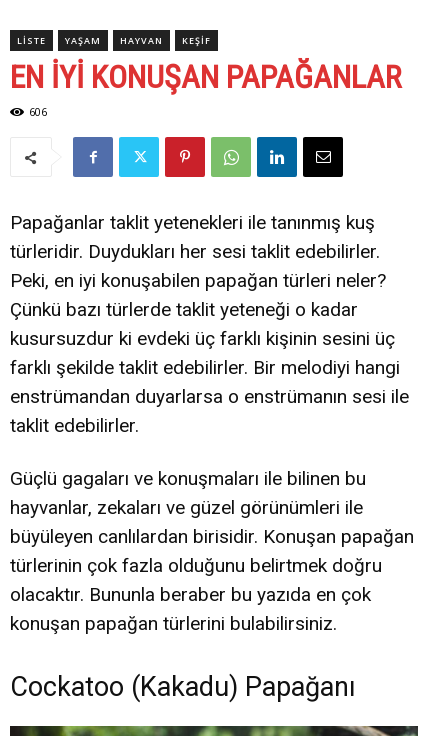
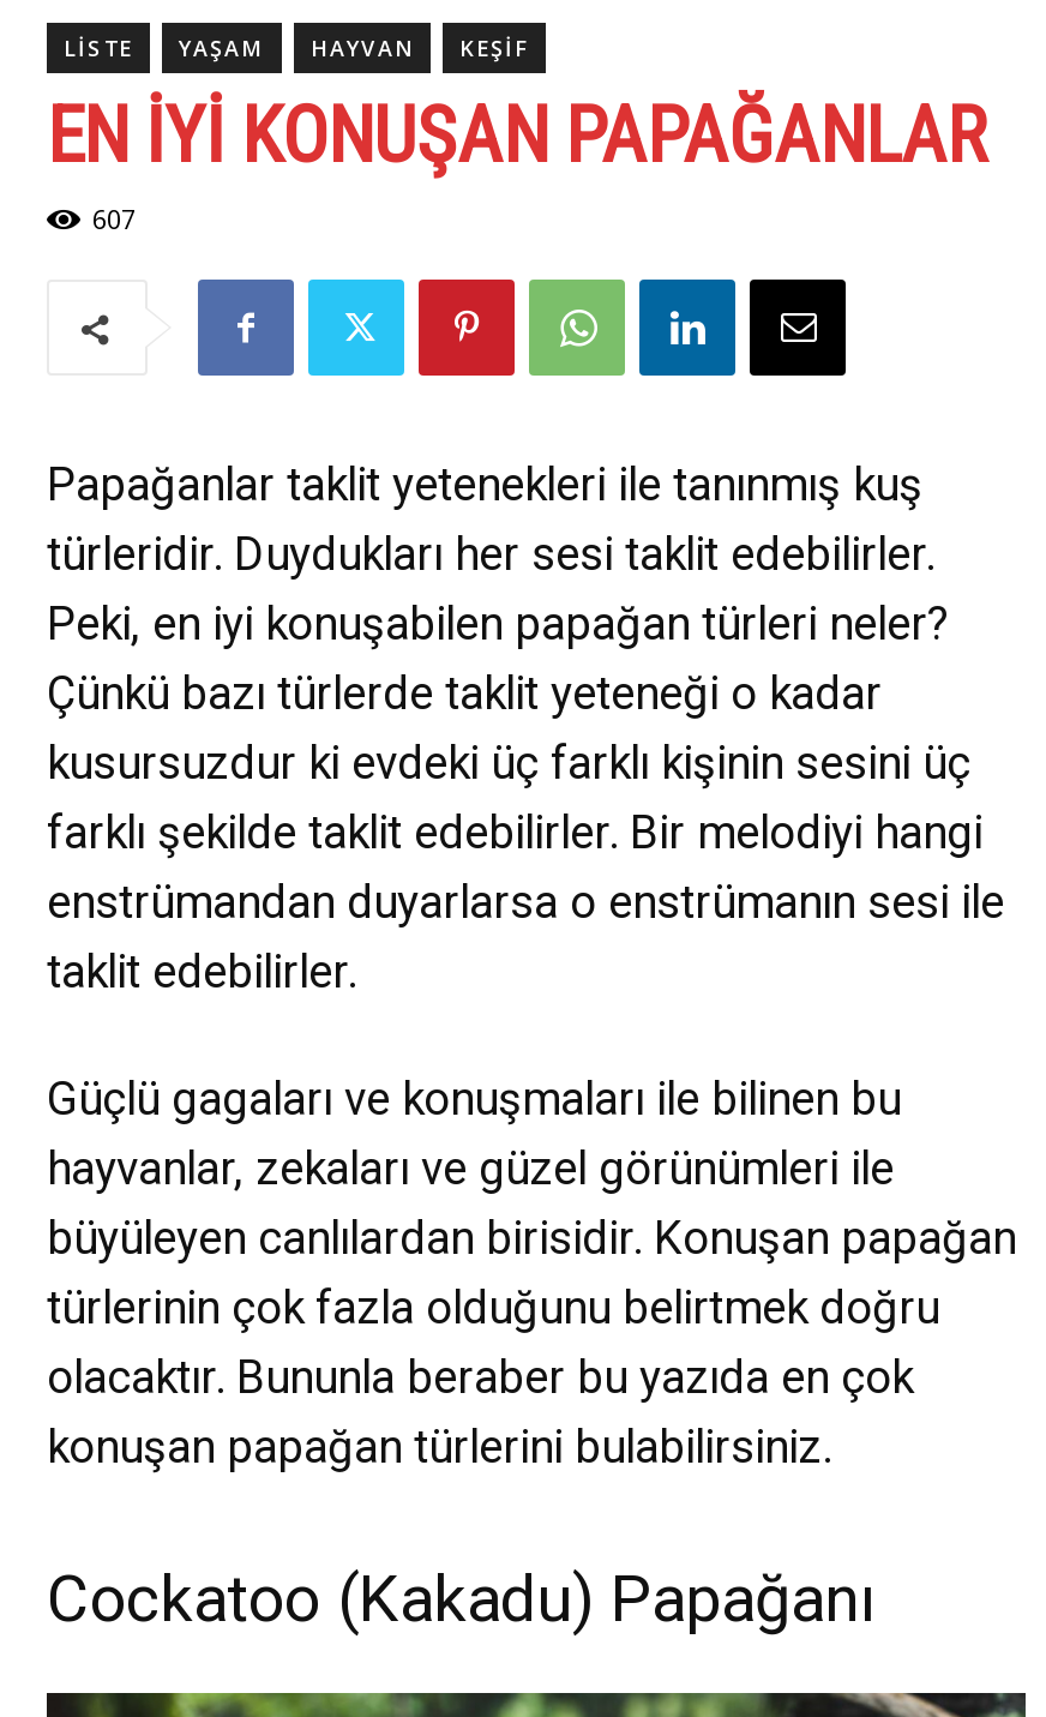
- 606
+ 607
